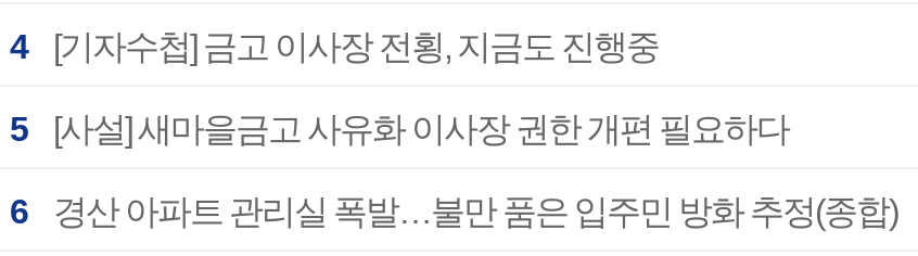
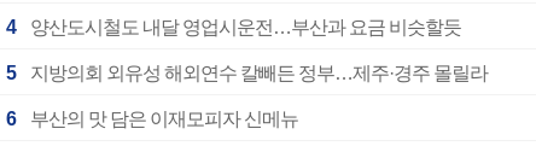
- [기자수첩] 금고 이사장 전횡, 지금도 진행중
+ 양산도시철도 내달 영업시운전…부산과 요금 비슷할듯

- [사설] 새마을금고 사유화 이사장 권한 개편 필요하다
+ 지방의회 외유성 해외연수 칼빼든 정부…제주·경주 몰릴라

- 경산 아파트 관리실 폭발…불만 품은 입주민 방화 추정(종합)
+ 부산의 맛 담은 이재모피자 신메뉴
